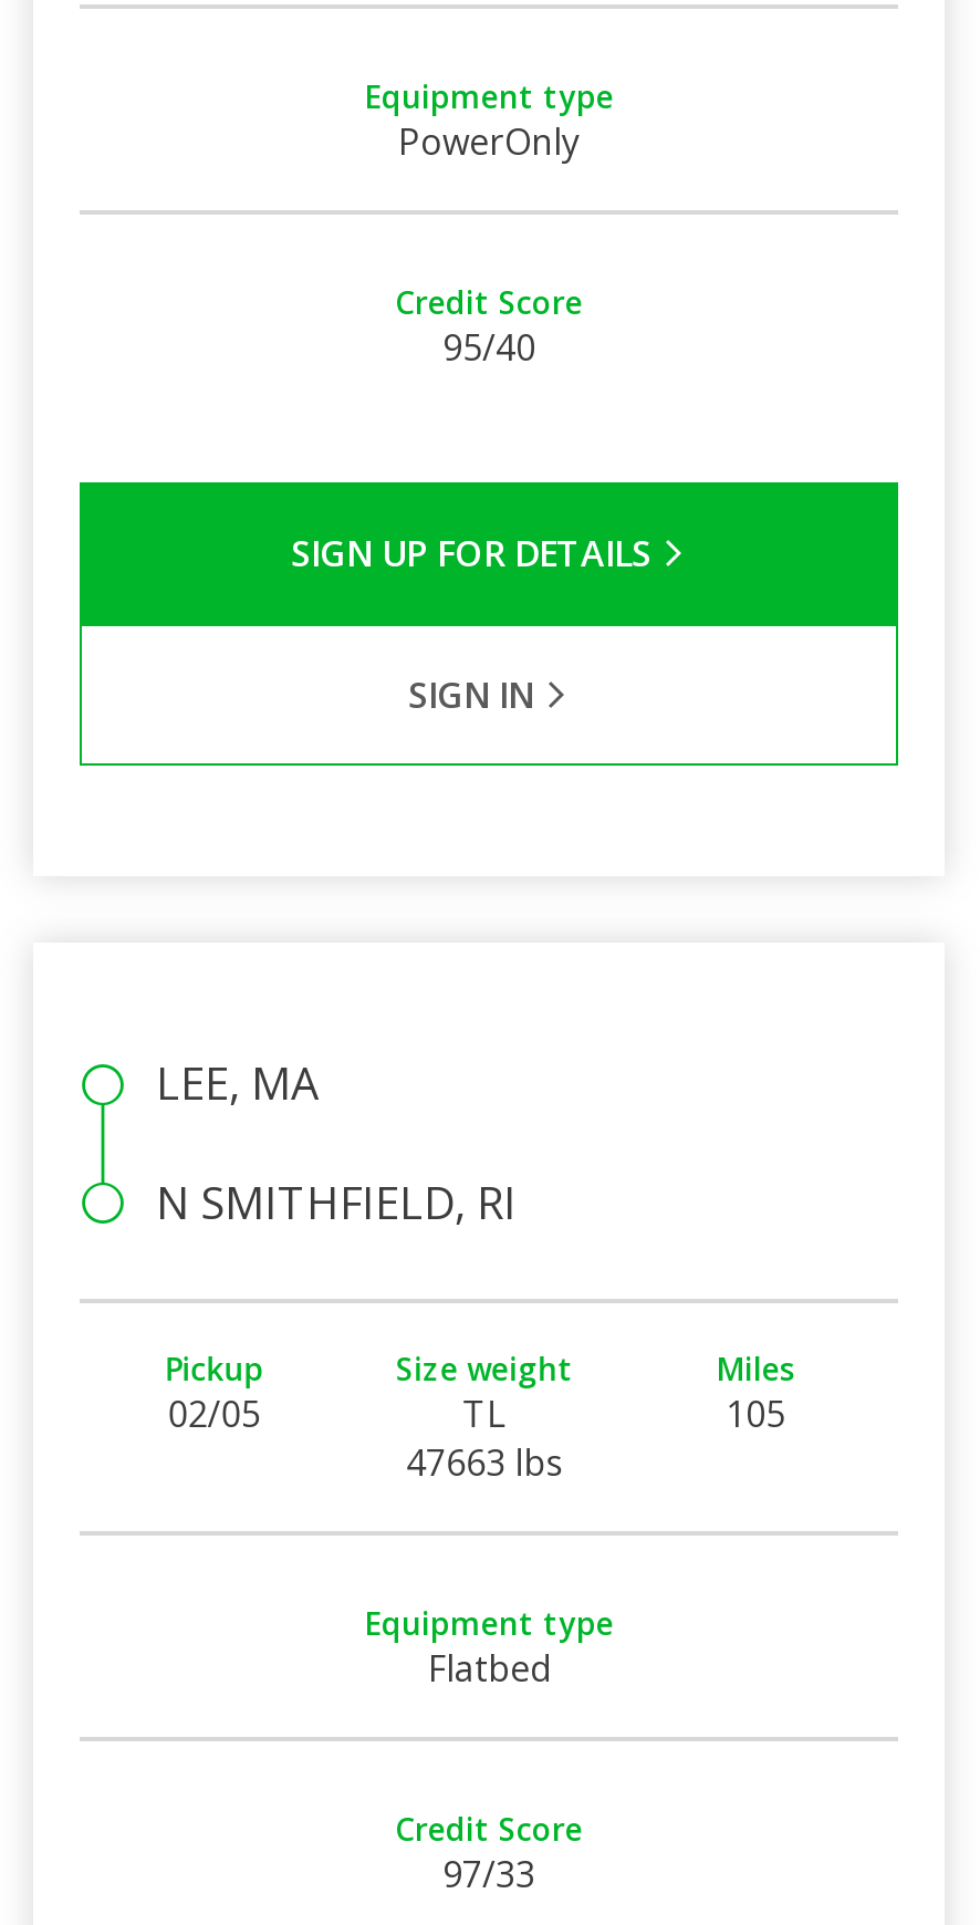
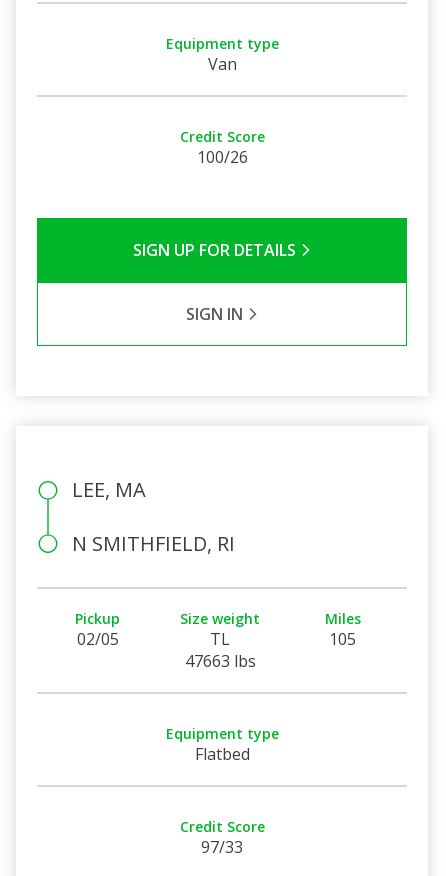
- PowerOnly
+ Van

- 95/40
+ 100/26
